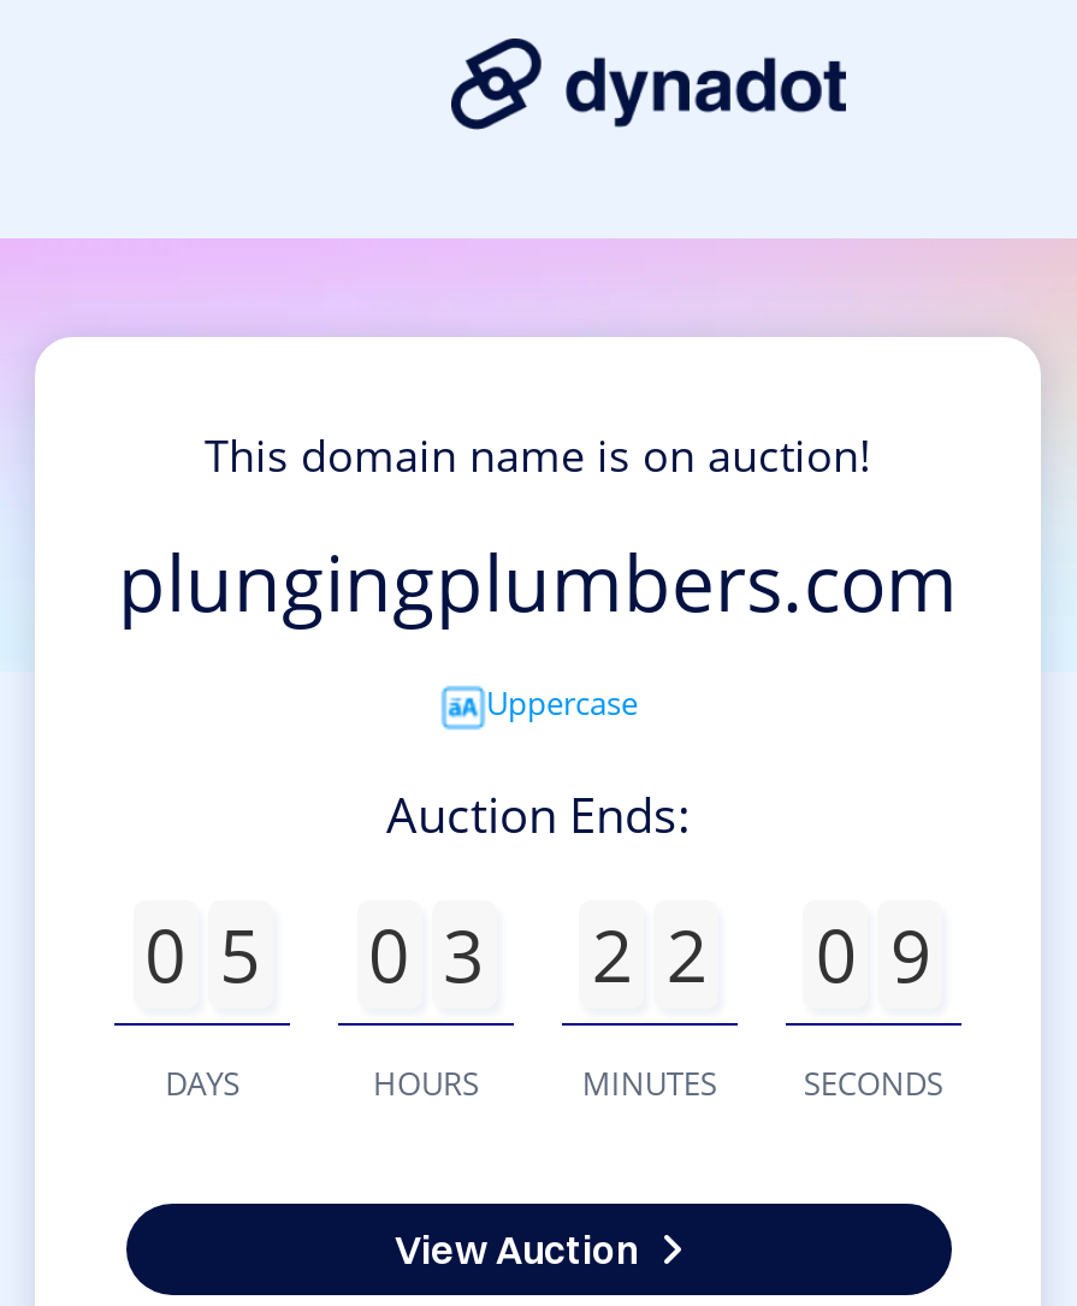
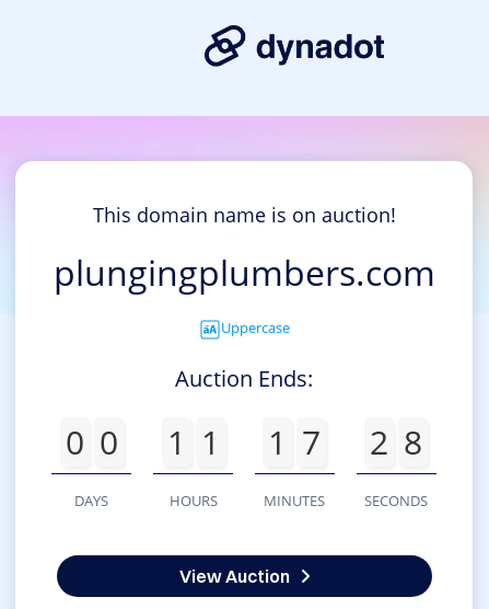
- 0 5
+ 0 0

- 0 3
+ 1 1

- 2 2
+ 1 7

- 0 9
+ 2 8
